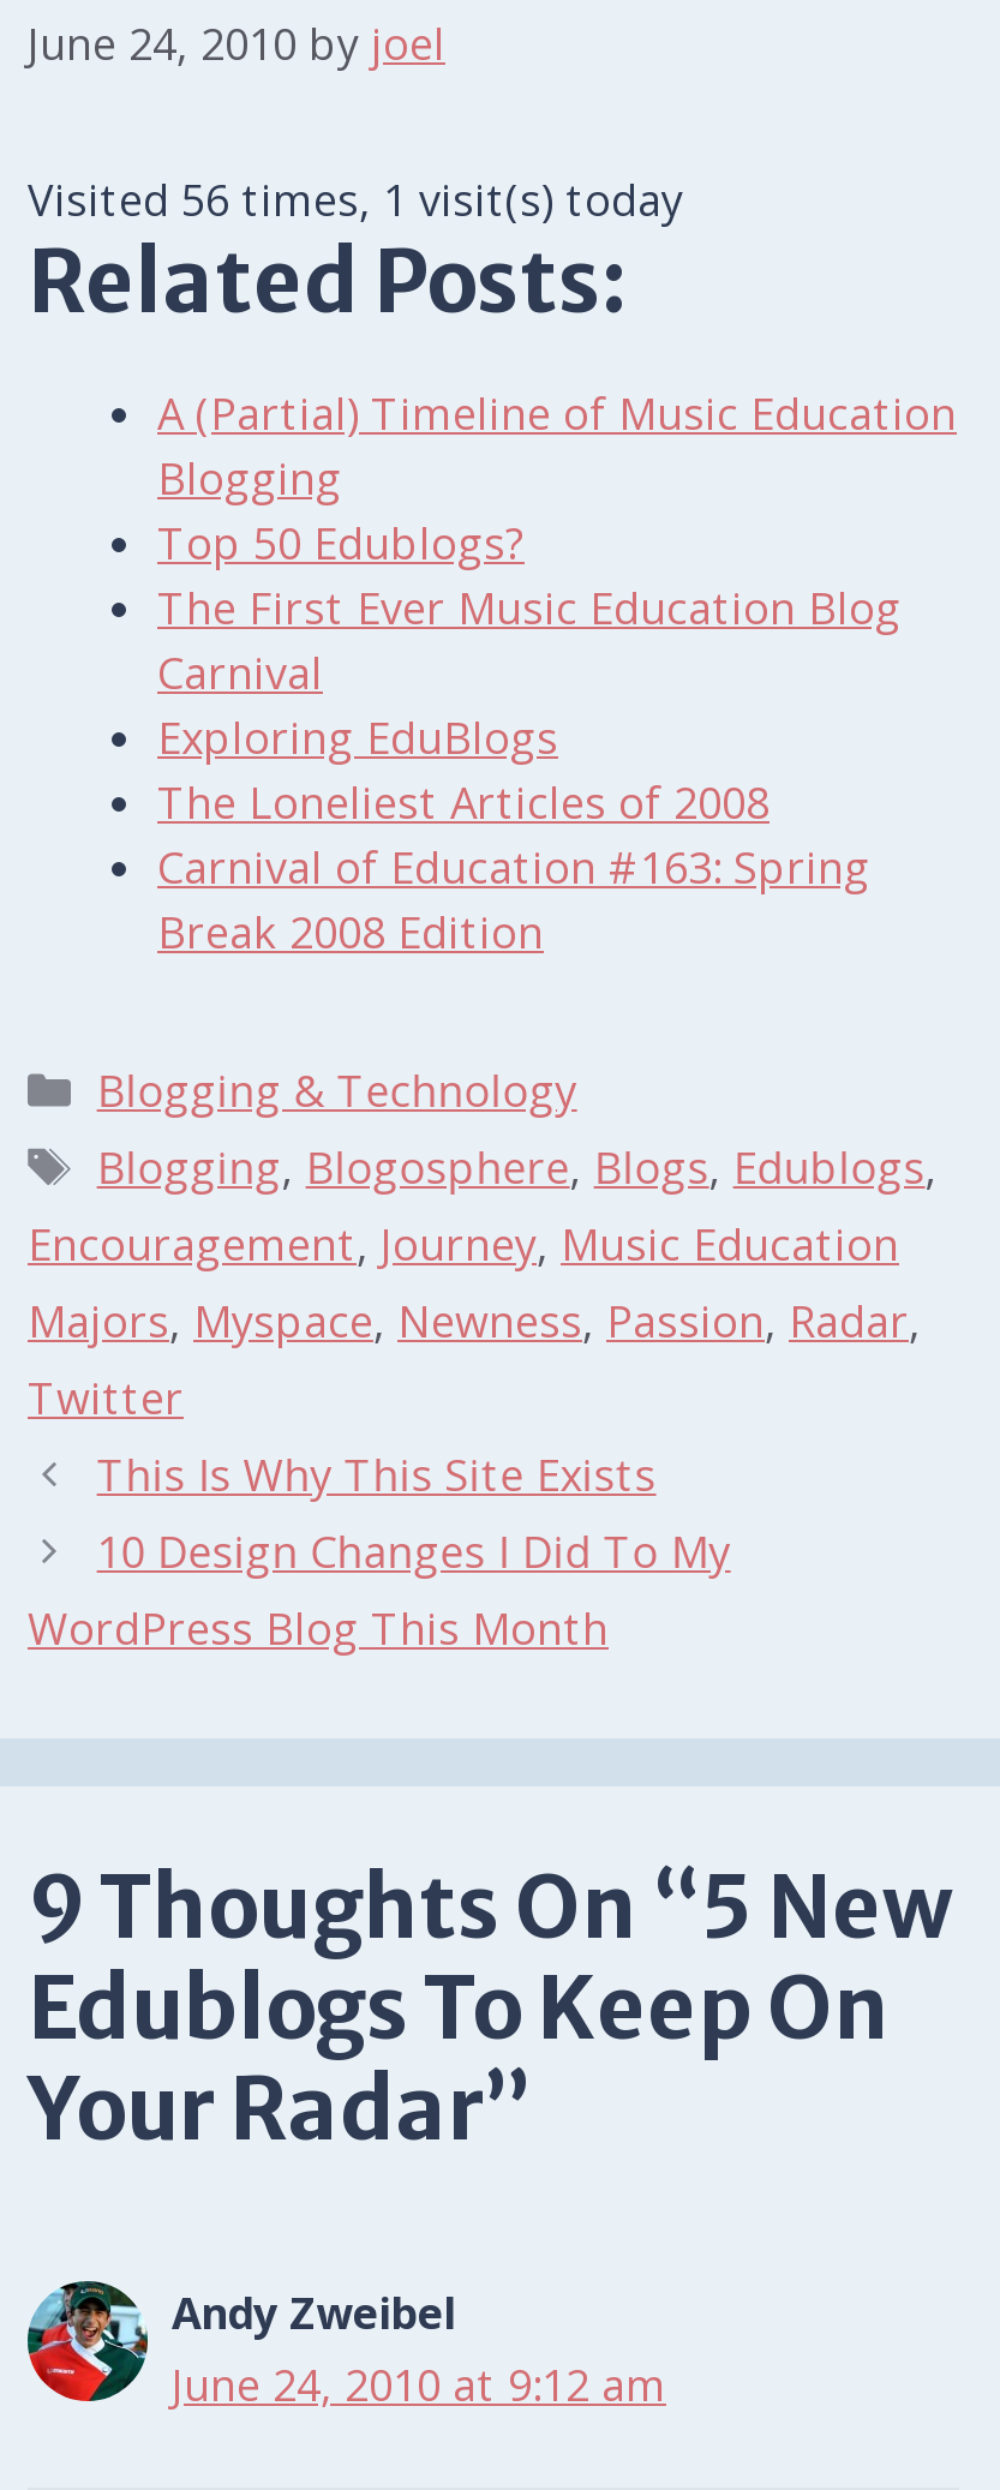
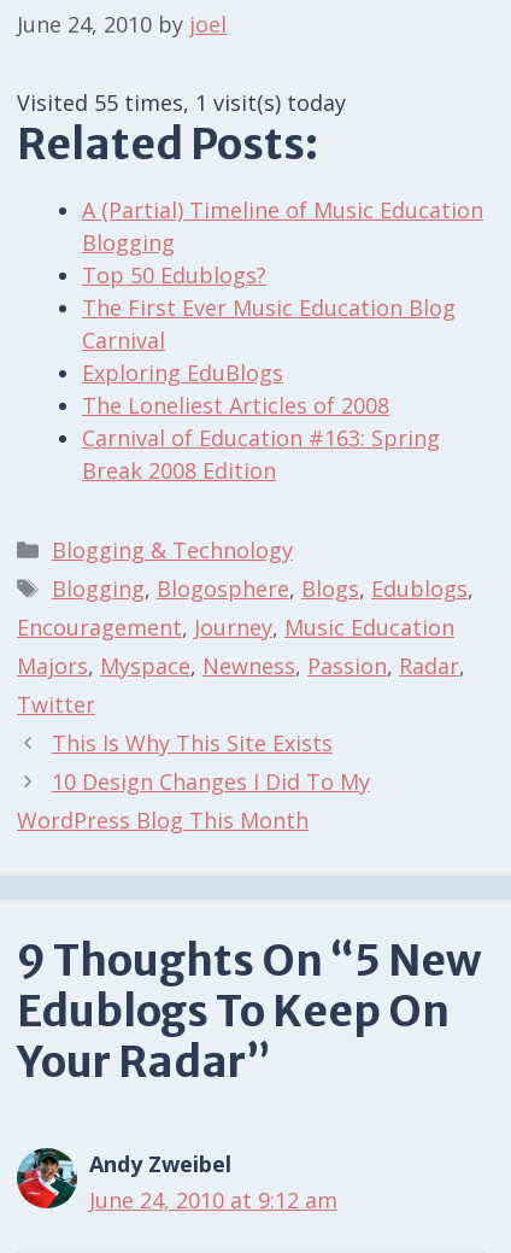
- Visited 56 times, 1 visit(s) today
+ Visited 55 times, 1 visit(s) today
